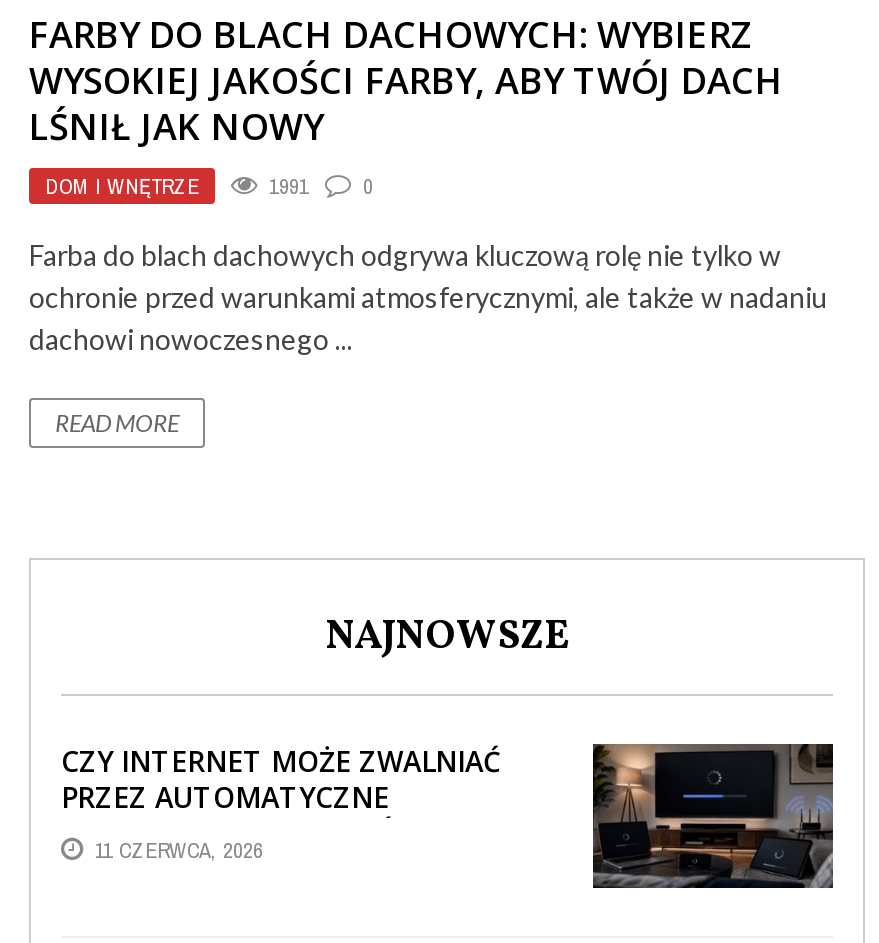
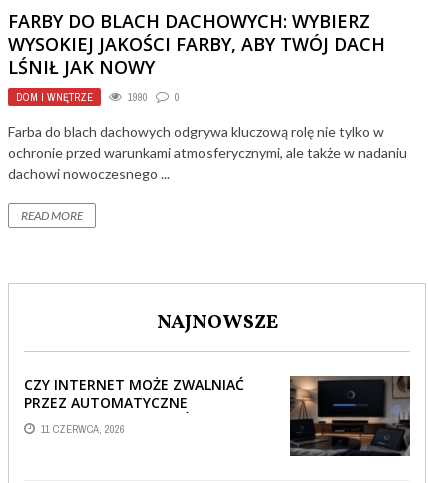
- 1991 0
+ 1990 0

- [image]
+ [image]
